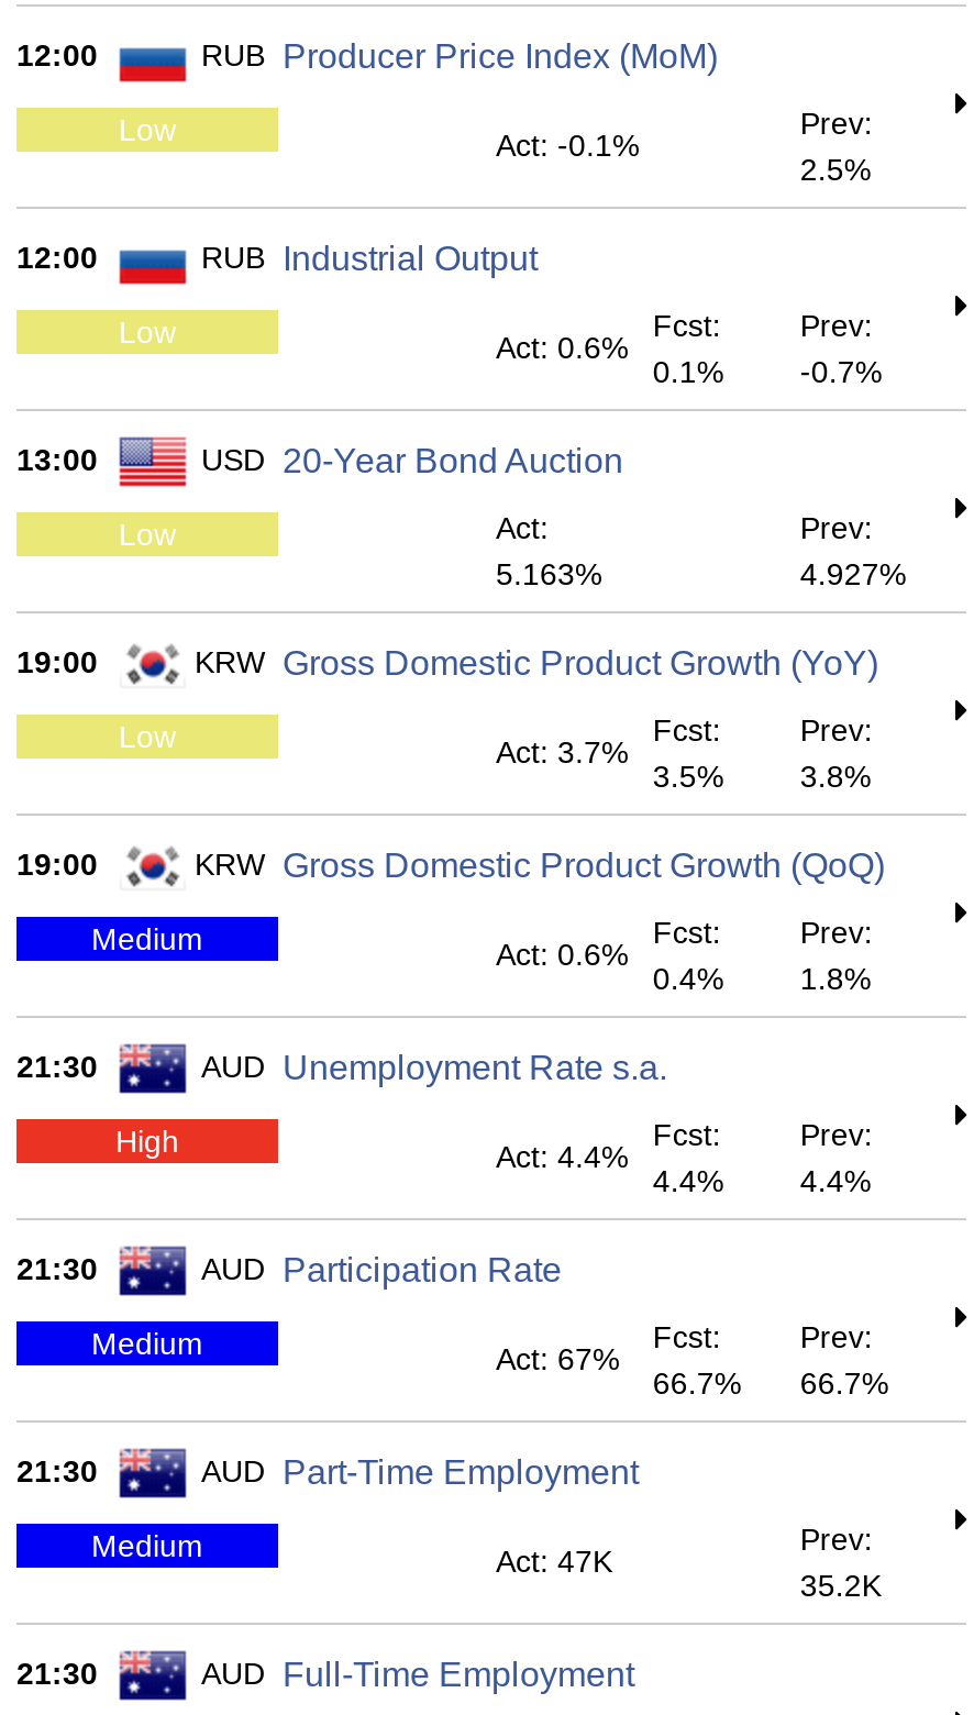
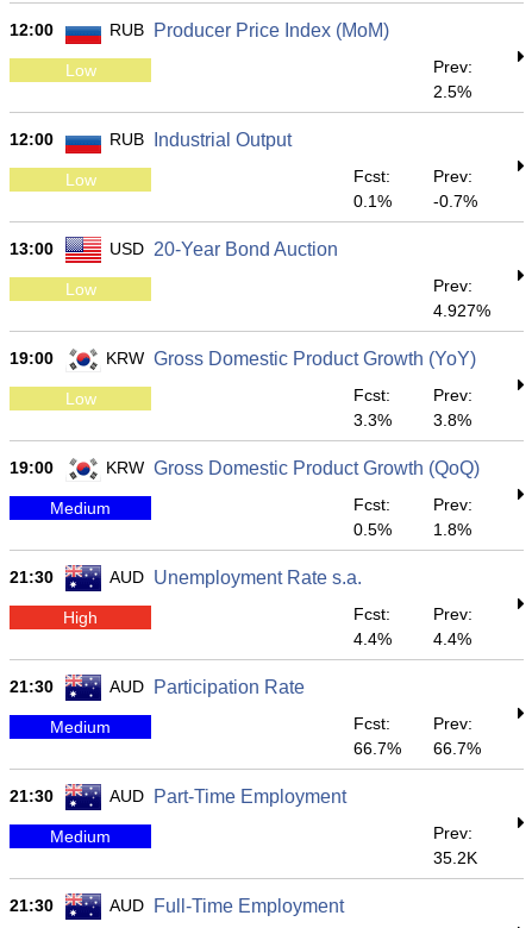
- Act: -0.1%

- Act: 0.6%

- Act:
- 5.163%

- Act: 3.7%

- 3.5%
+ 3.3%

- Act: 0.6%

- 0.4%
+ 0.5%

- Act: 4.4%

- Act: 67%

- Act: 47K
